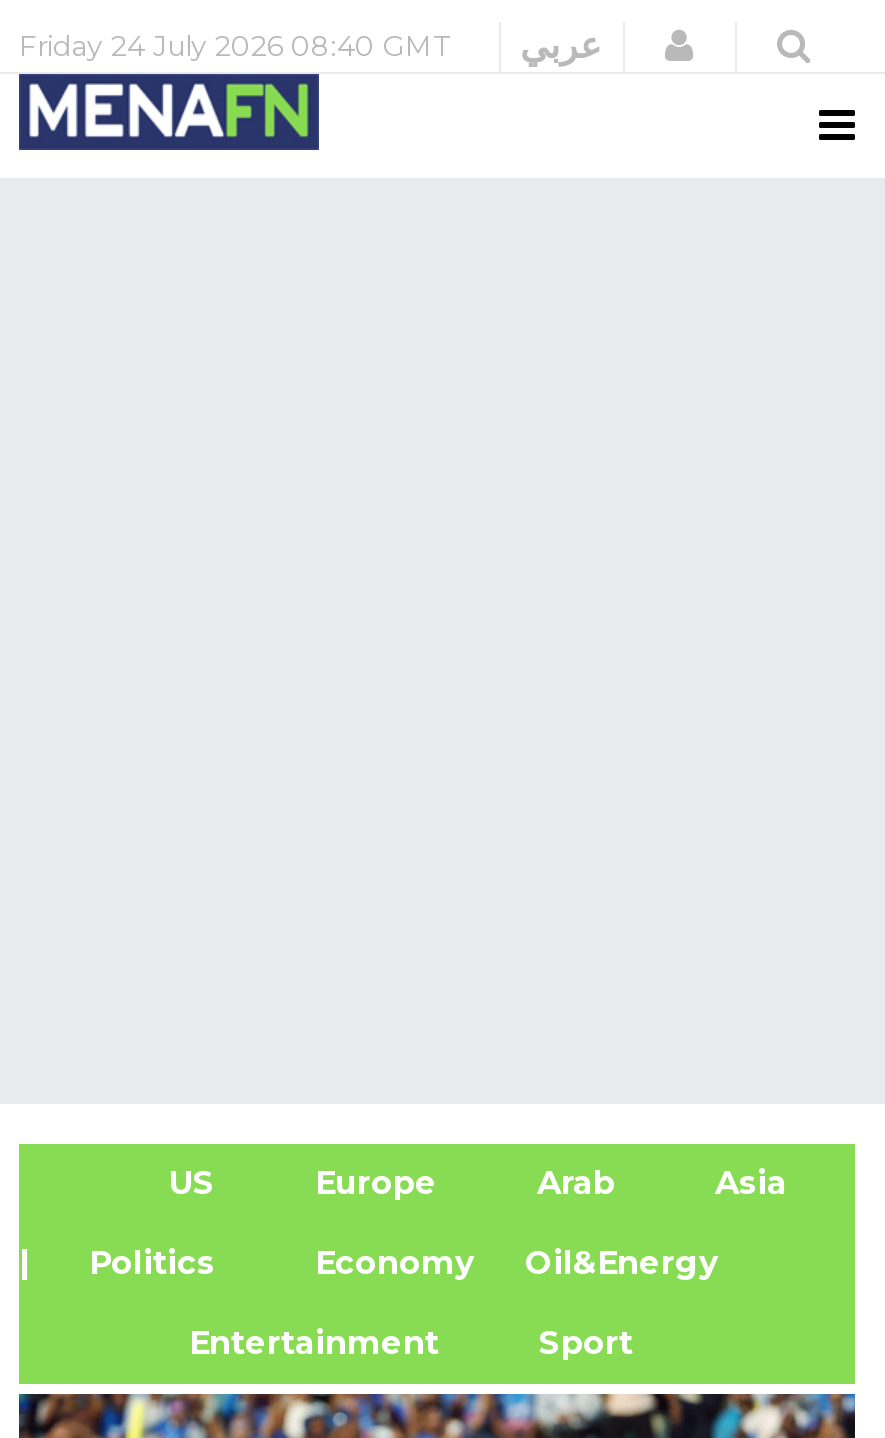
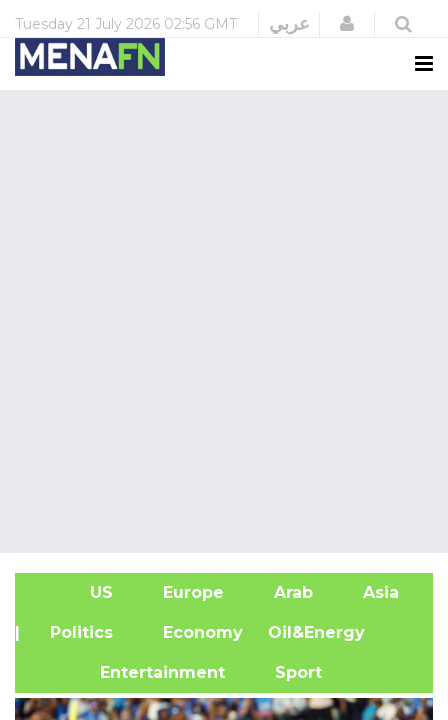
- Friday 24 July 2026 08:40 GMT
+ Tuesday 21 July 2026 02:56 GMT
